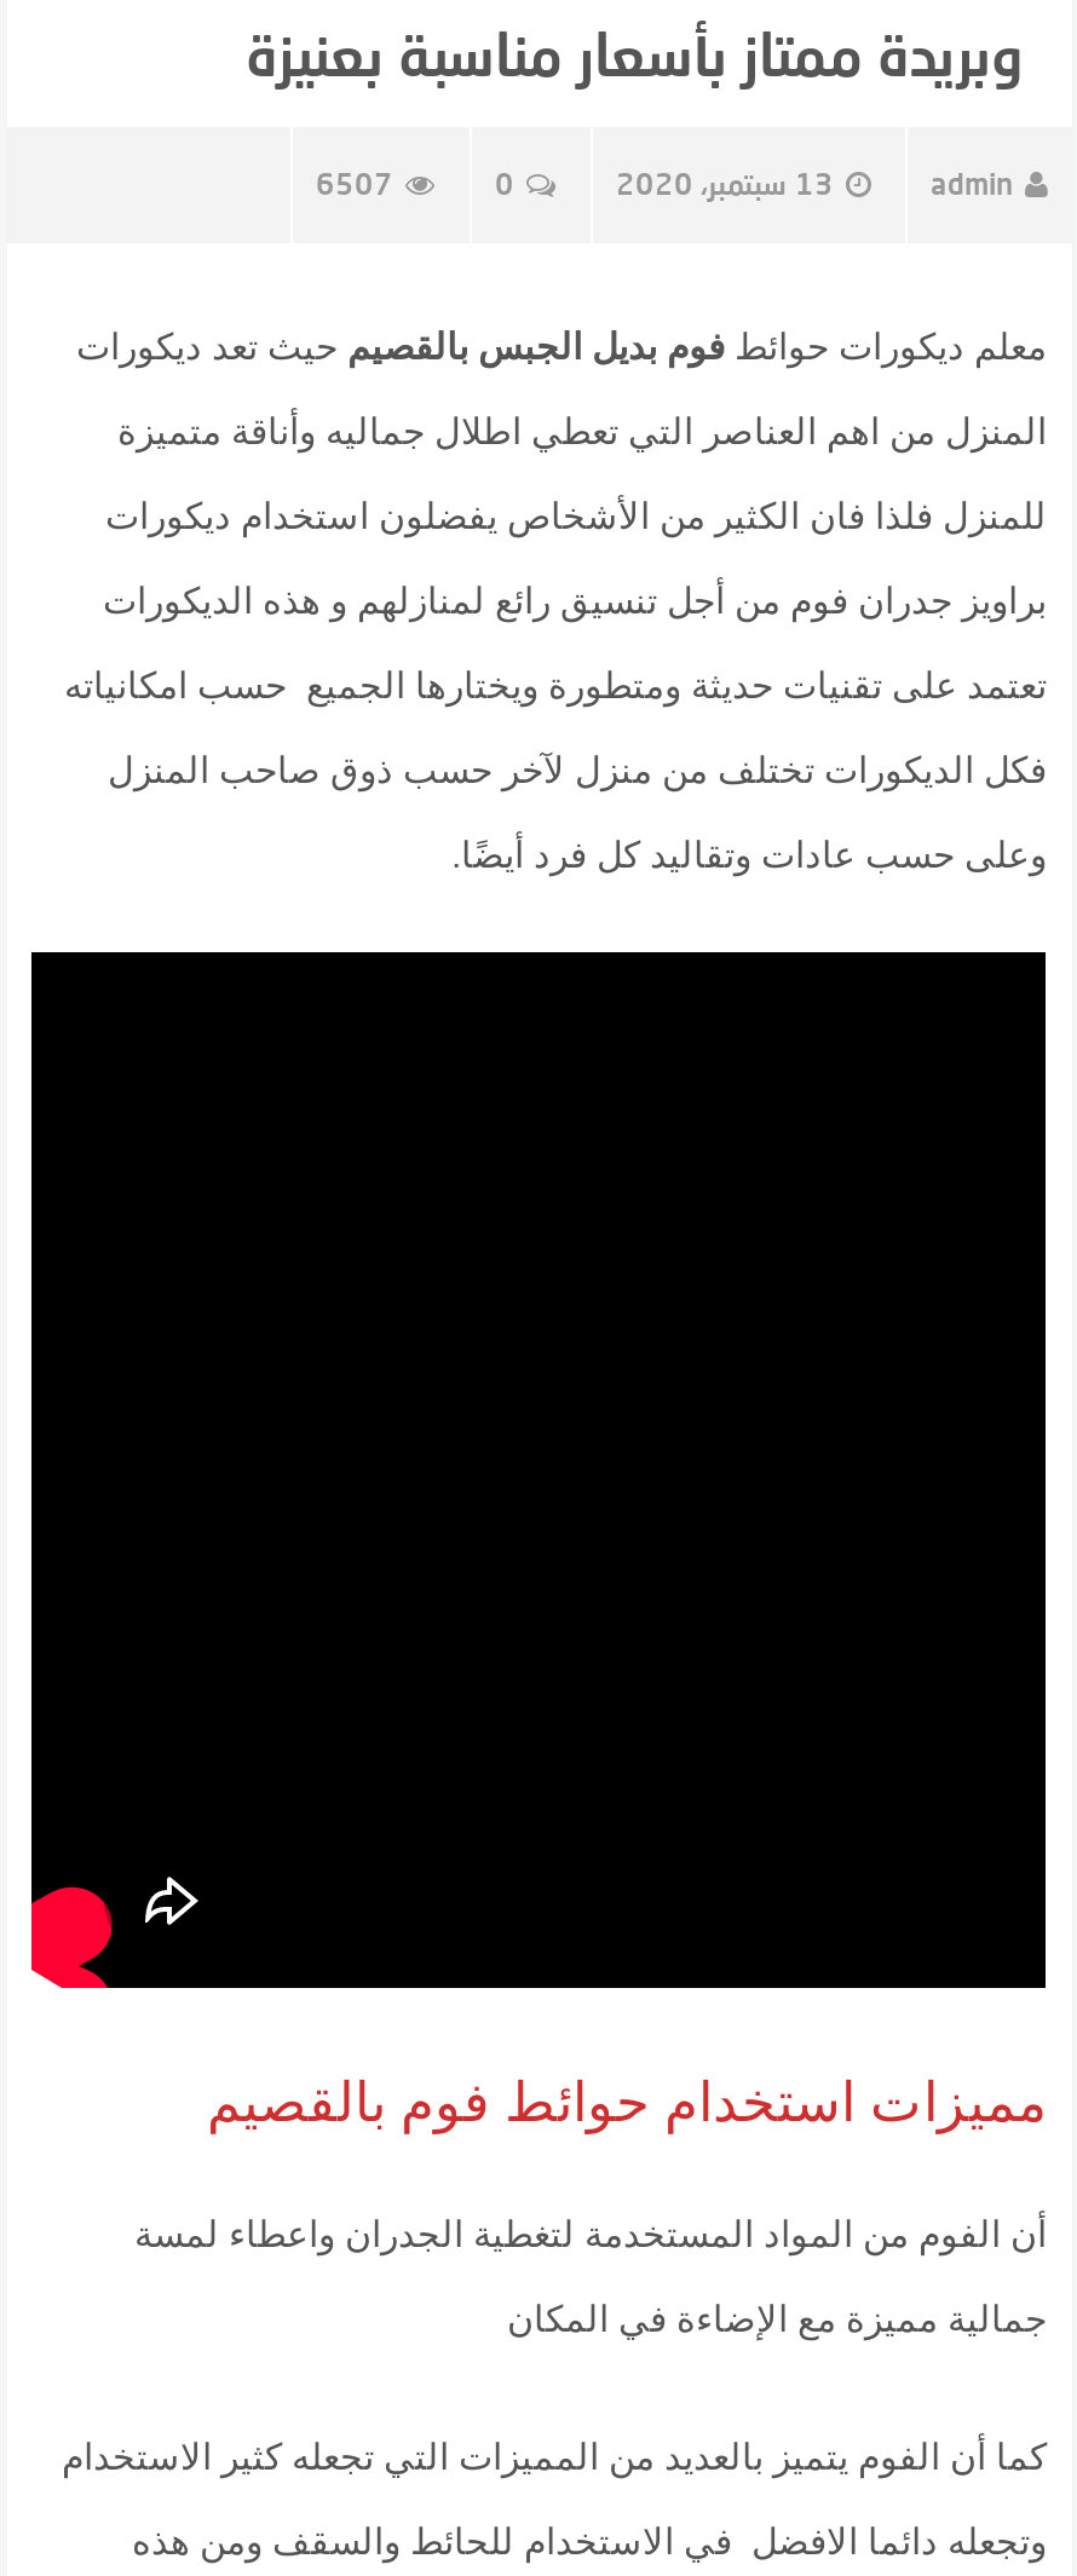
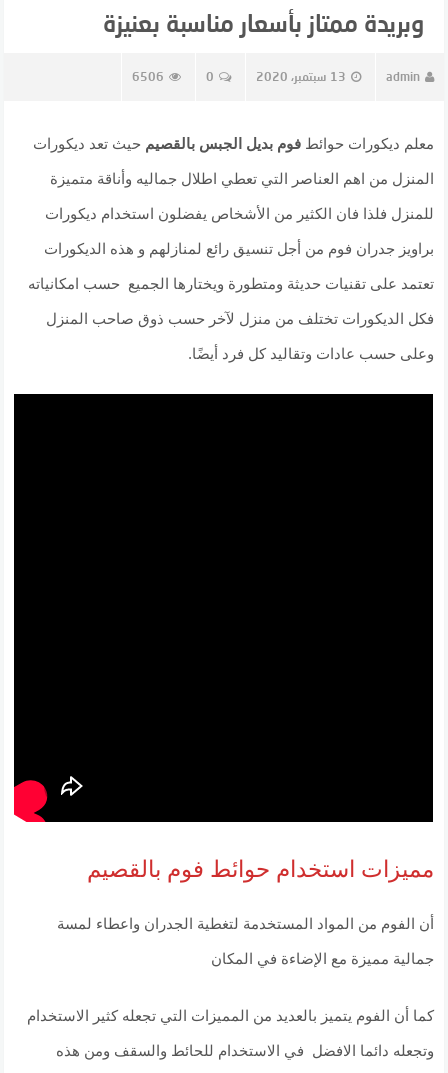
- 6507
+ 6506
